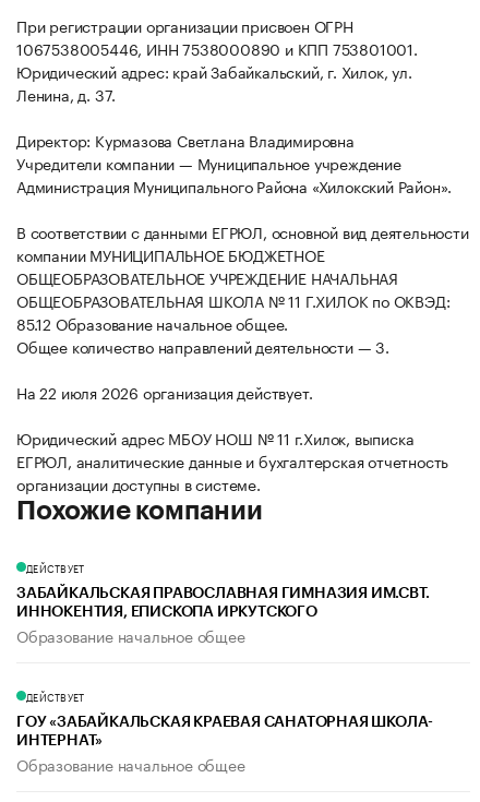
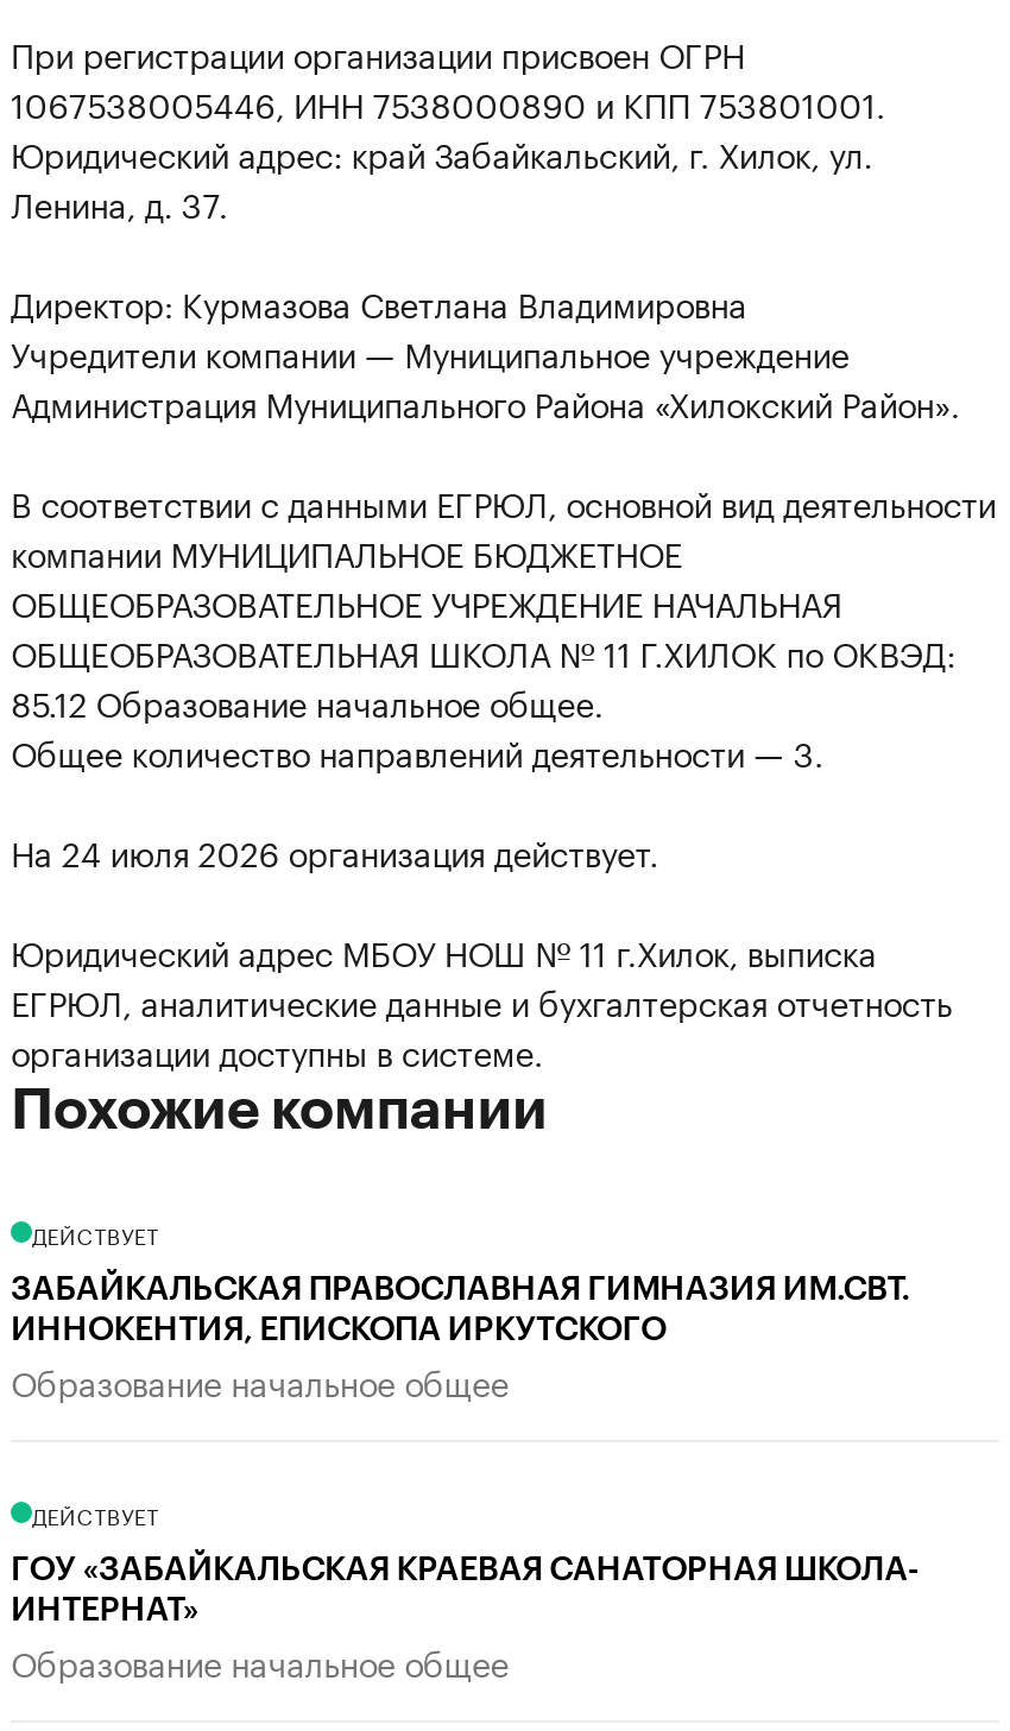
- На 22 июля 2026 организация действует.
+ На 24 июля 2026 организация действует.
